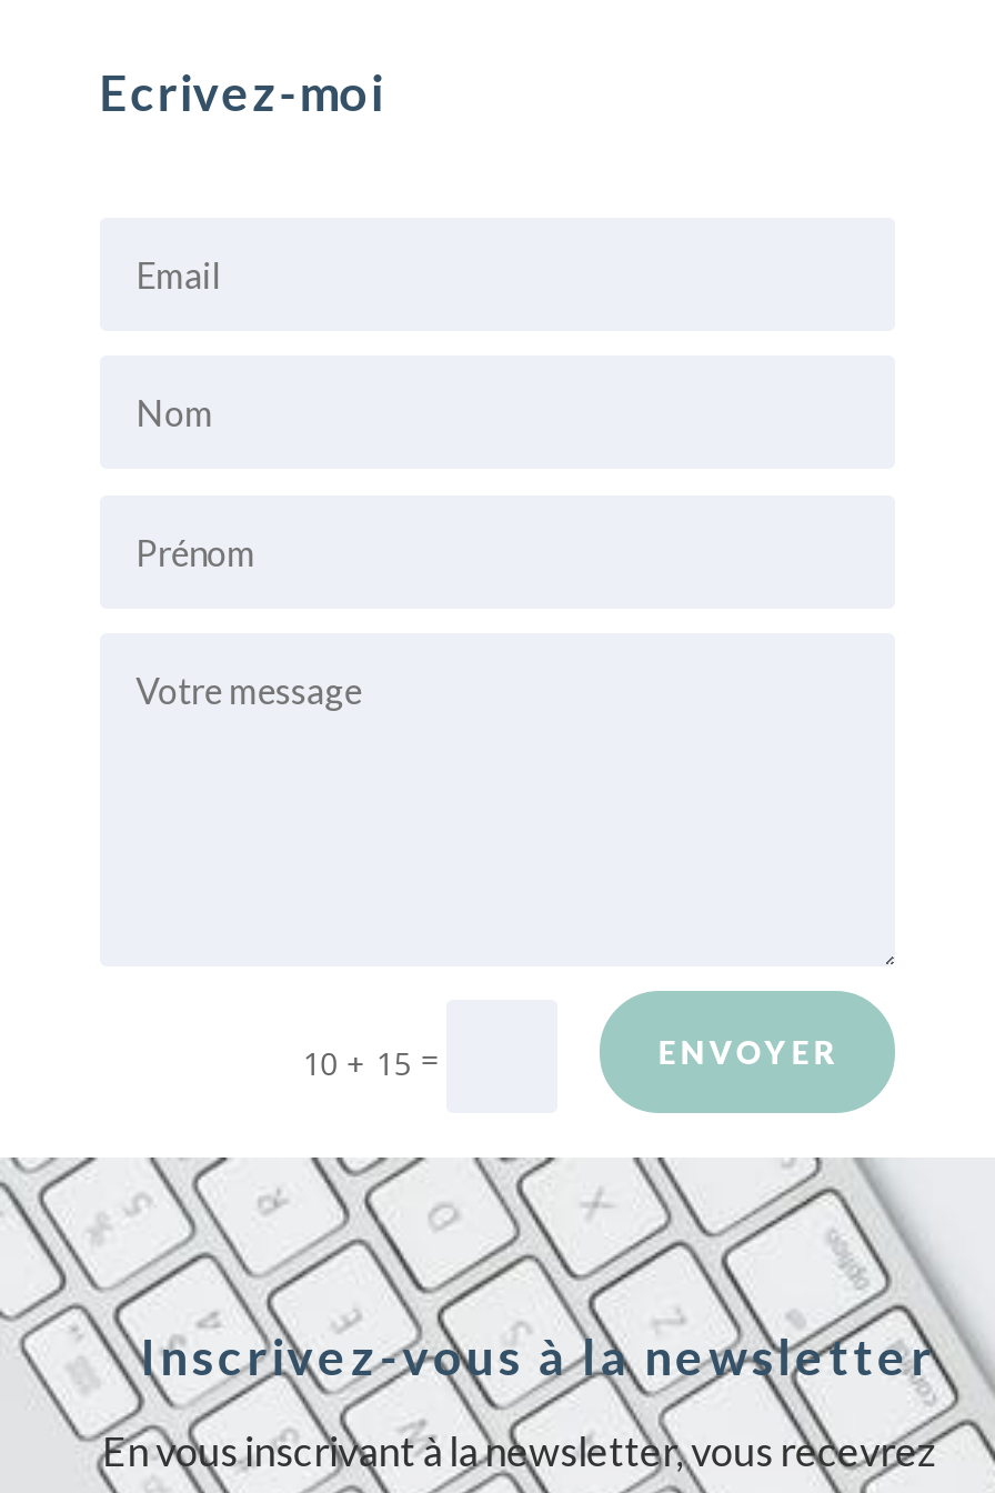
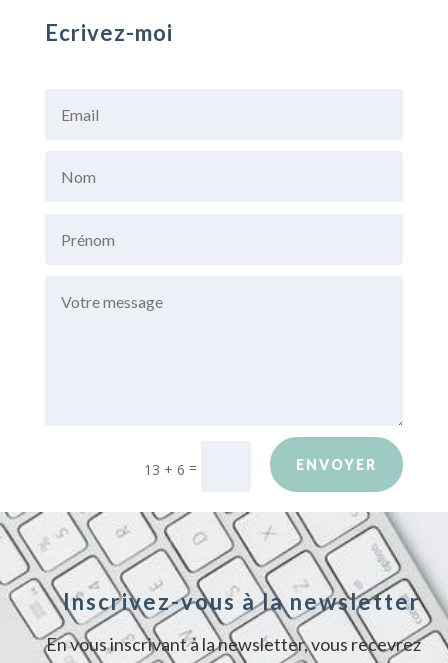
- 10 + 15 =
+ 13 + 6 =
